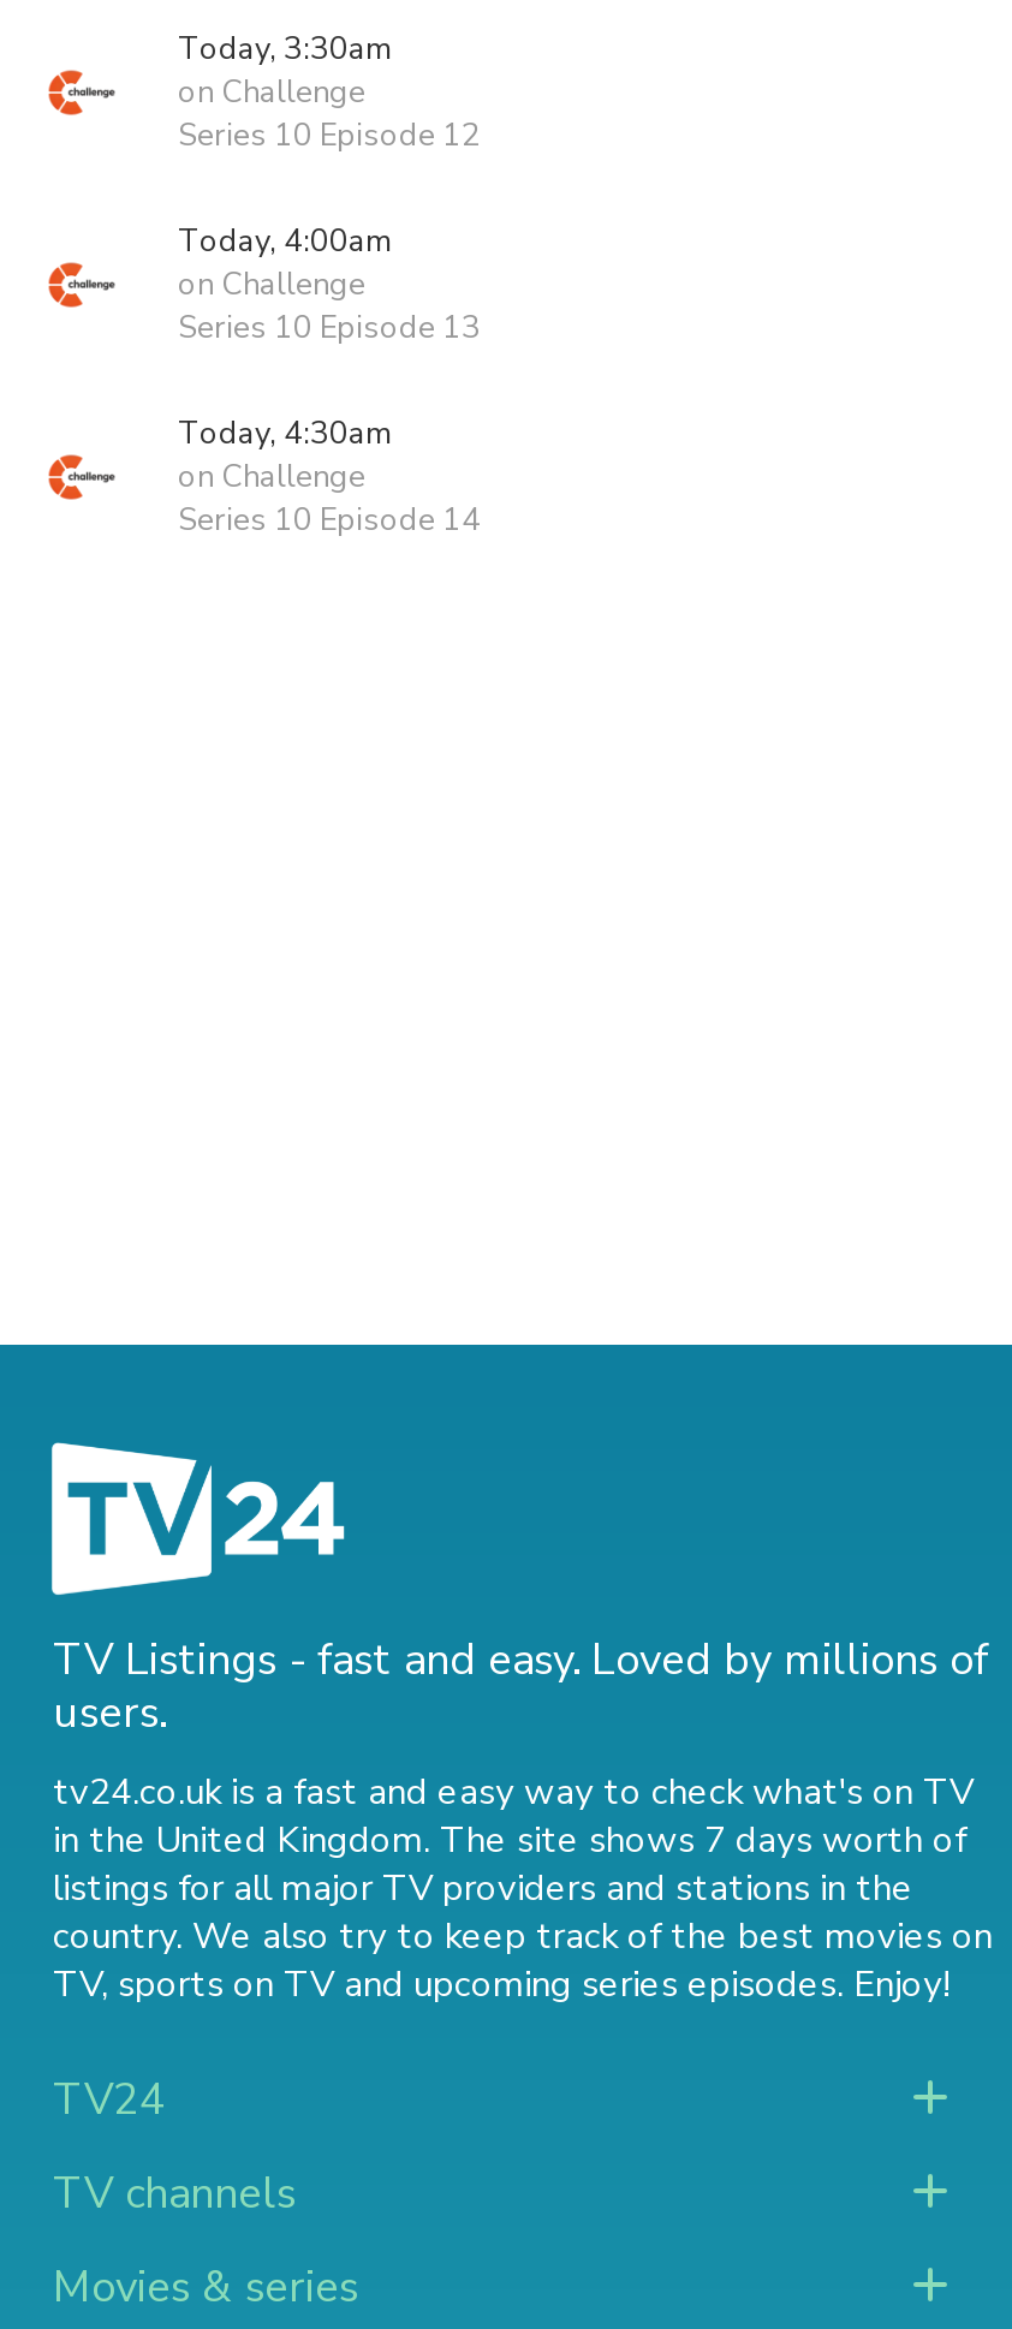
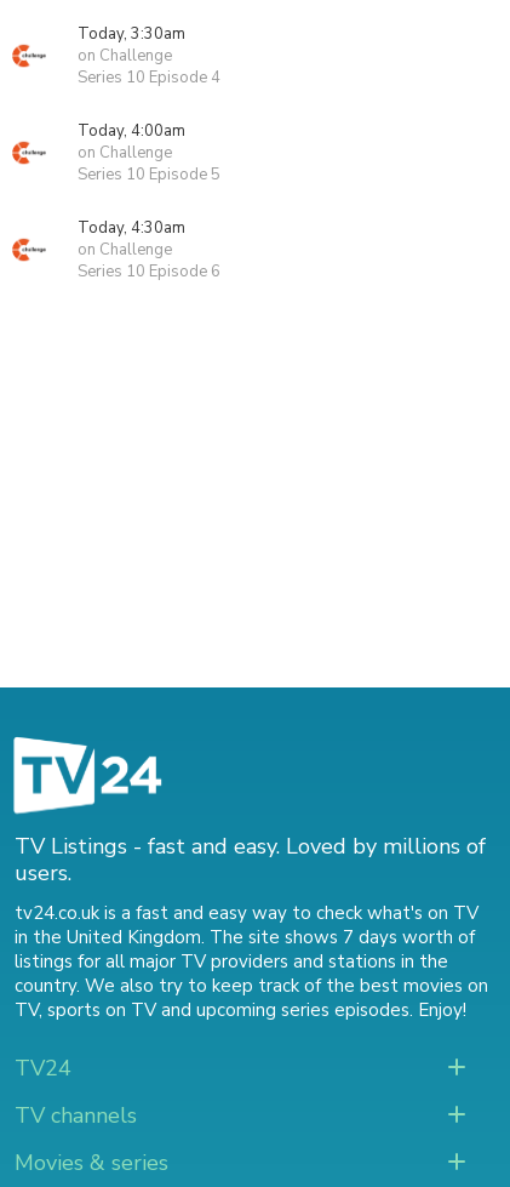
- Series 10 Episode 12
+ Series 10 Episode 4

- Series 10 Episode 13
+ Series 10 Episode 5

- Series 10 Episode 14
+ Series 10 Episode 6
